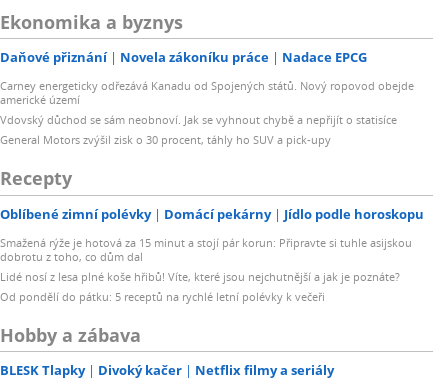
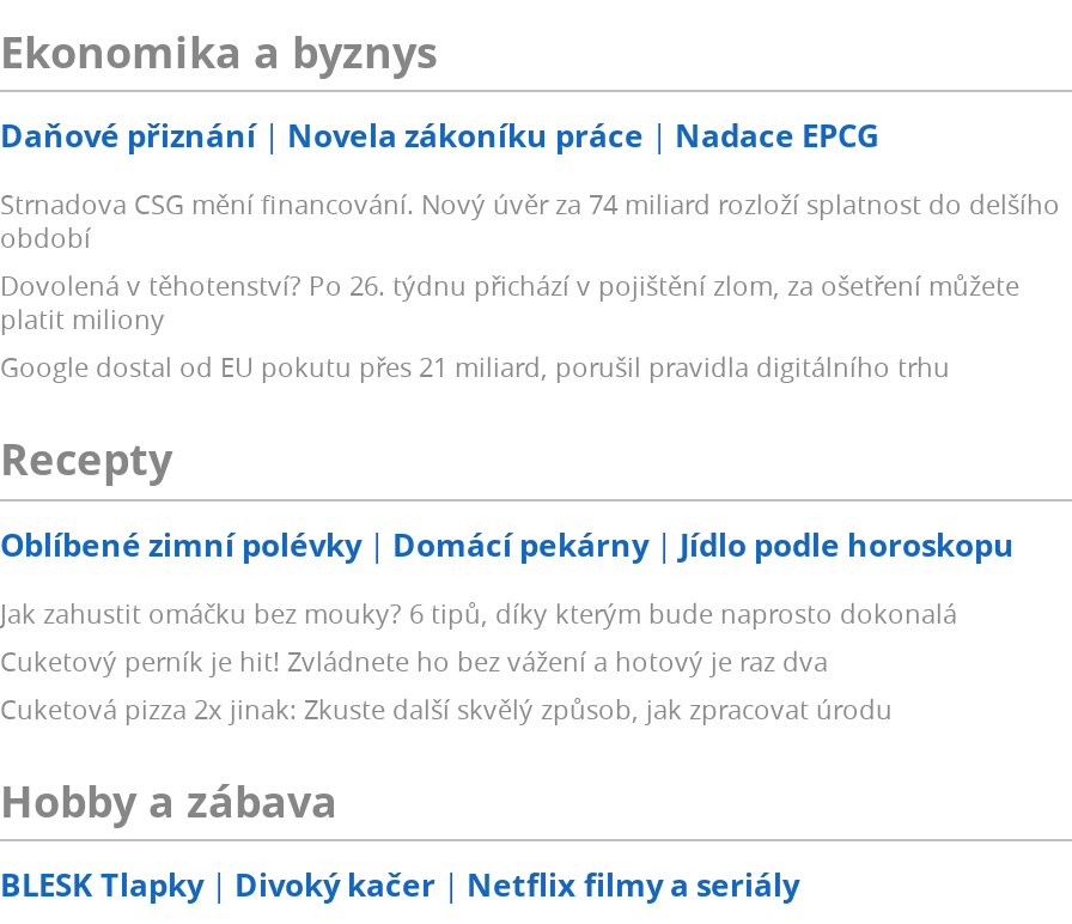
- Carney energeticky odřezává Kanadu od Spojených států. Nový ropovod obejde
- americké území
- Vdovský důchod se sám neobnoví. Jak se vyhnout chybě a nepřijít o statisíce
- General Motors zvýšil zisk o 30 procent, táhly ho SUV a pick-upy
+ Strnadova CSG mění financování. Nový úvěr za 74 miliard rozloží splatnost do delšího
+ období
+ Dovolená v těhotenství? Po 26. týdnu přichází v pojištění zlom, za ošetření můžete
+ platit miliony
+ Google dostal od EU pokutu přes 21 miliard, porušil pravidla digitálního trhu

- Smažená rýže je hotová za 15 minut a stojí pár korun: Připravte si tuhle asijskou
- dobrotu z toho, co dům dal
- Lidé nosí z lesa plné koše hřibů! Víte, které jsou nejchutnější a jak je poznáte?
- Od pondělí do pátku: 5 receptů na rychlé letní polévky k večeři
+ Jak zahustit omáčku bez mouky? 6 tipů, díky kterým bude naprosto dokonalá
+ Cuketový perník je hit! Zvládnete ho bez vážení a hotový je raz dva
+ Cuketová pizza 2x jinak: Zkuste další skvělý způsob, jak zpracovat úrodu
